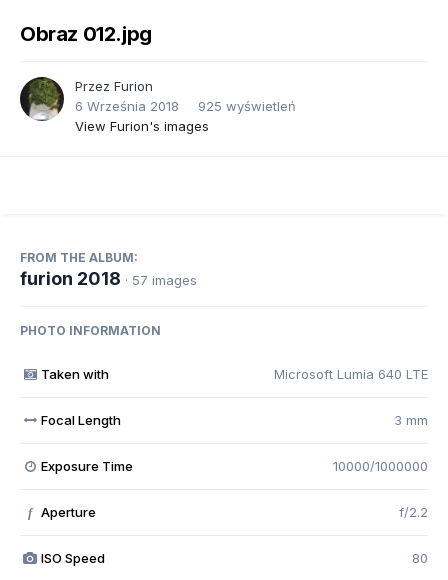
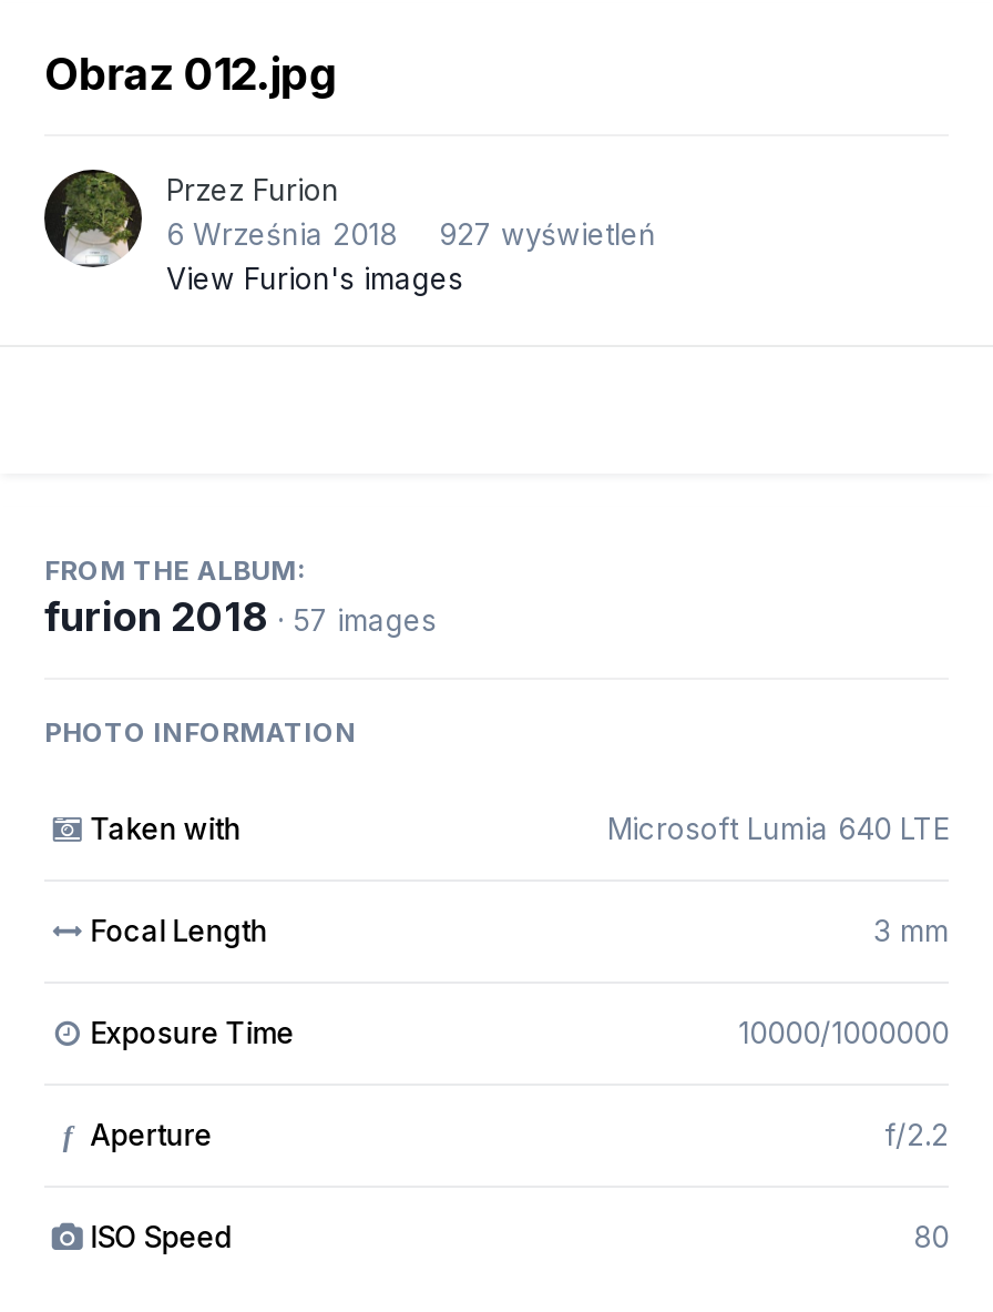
- 6 Września 2018 925 wyświetleń
+ 6 Września 2018 927 wyświetleń
